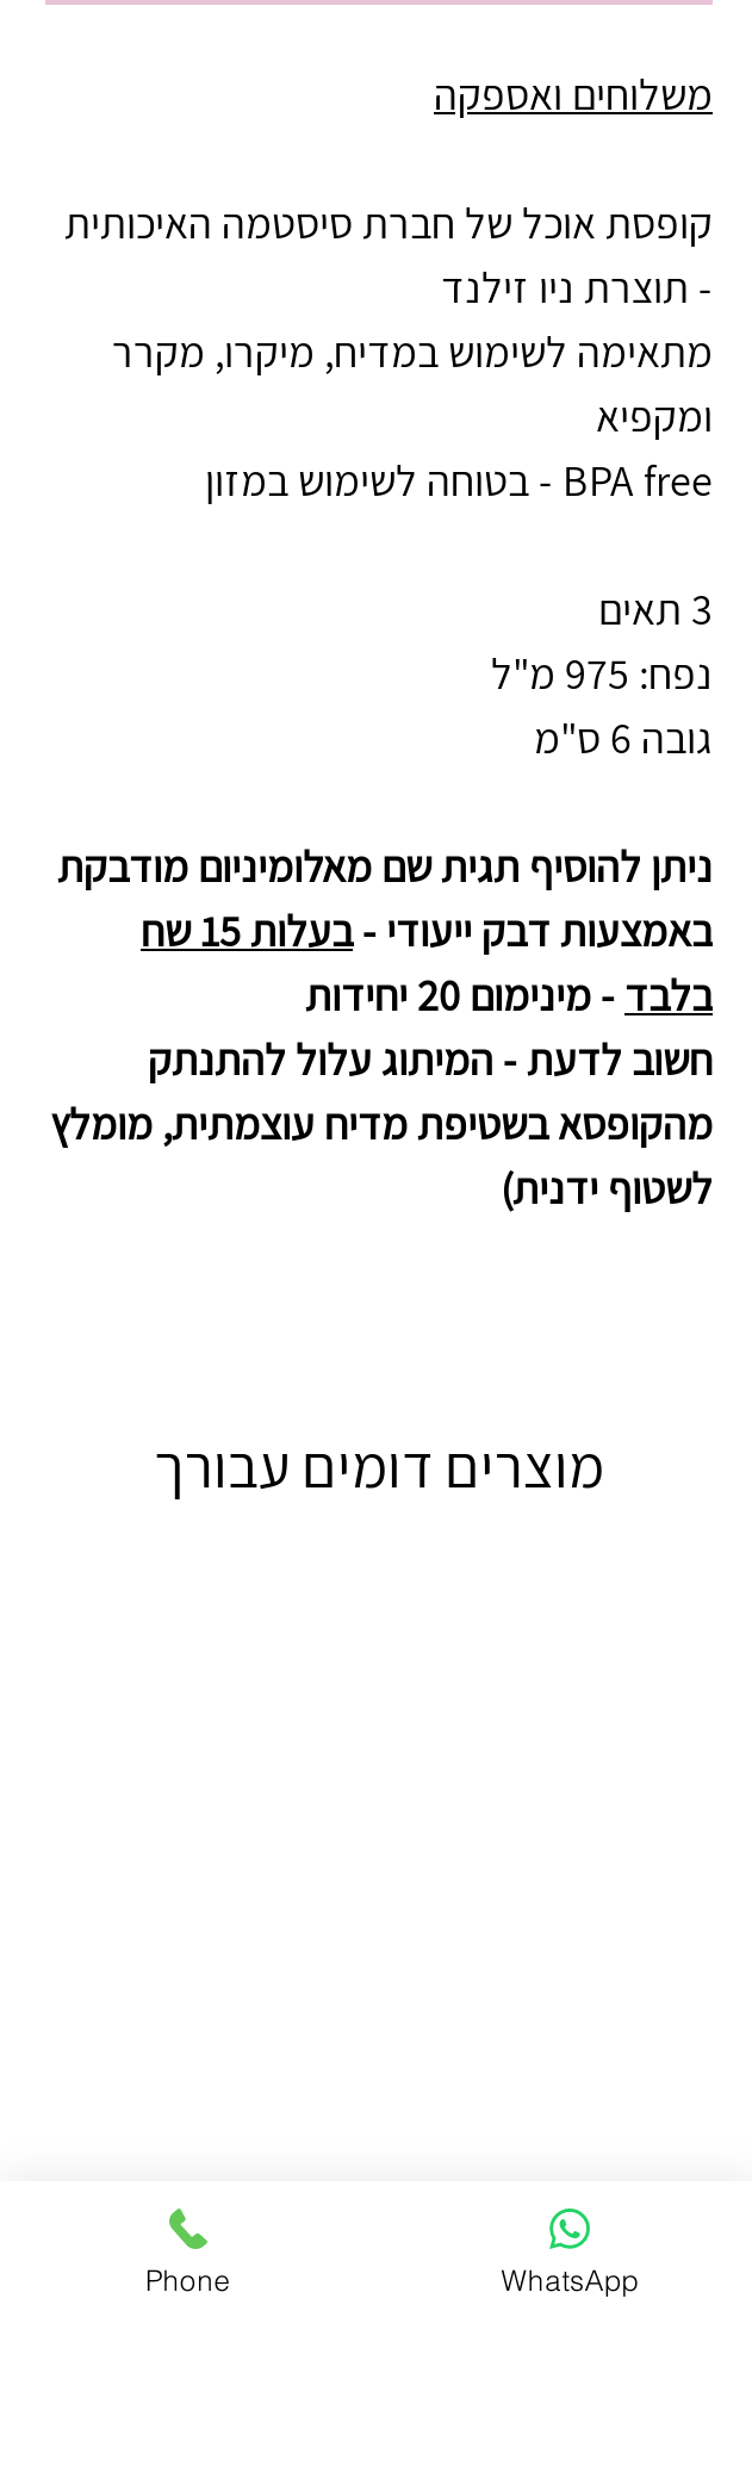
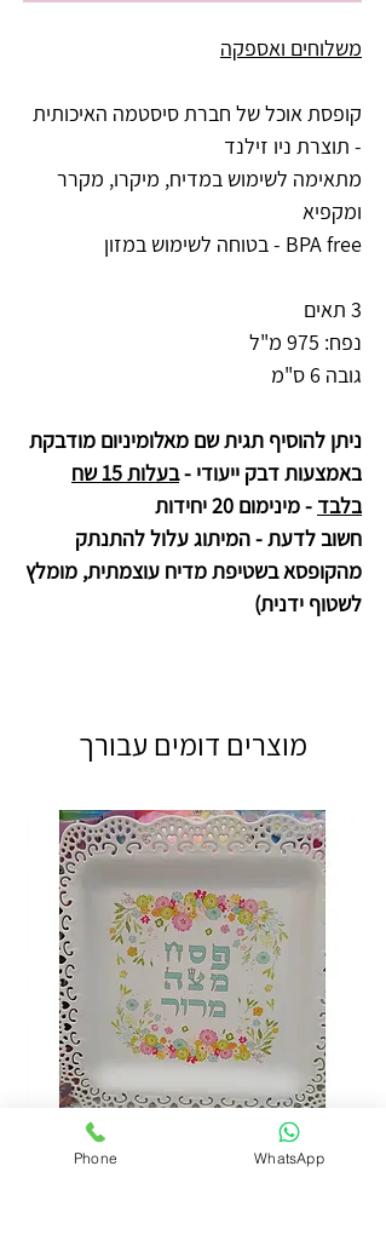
+ [image]
